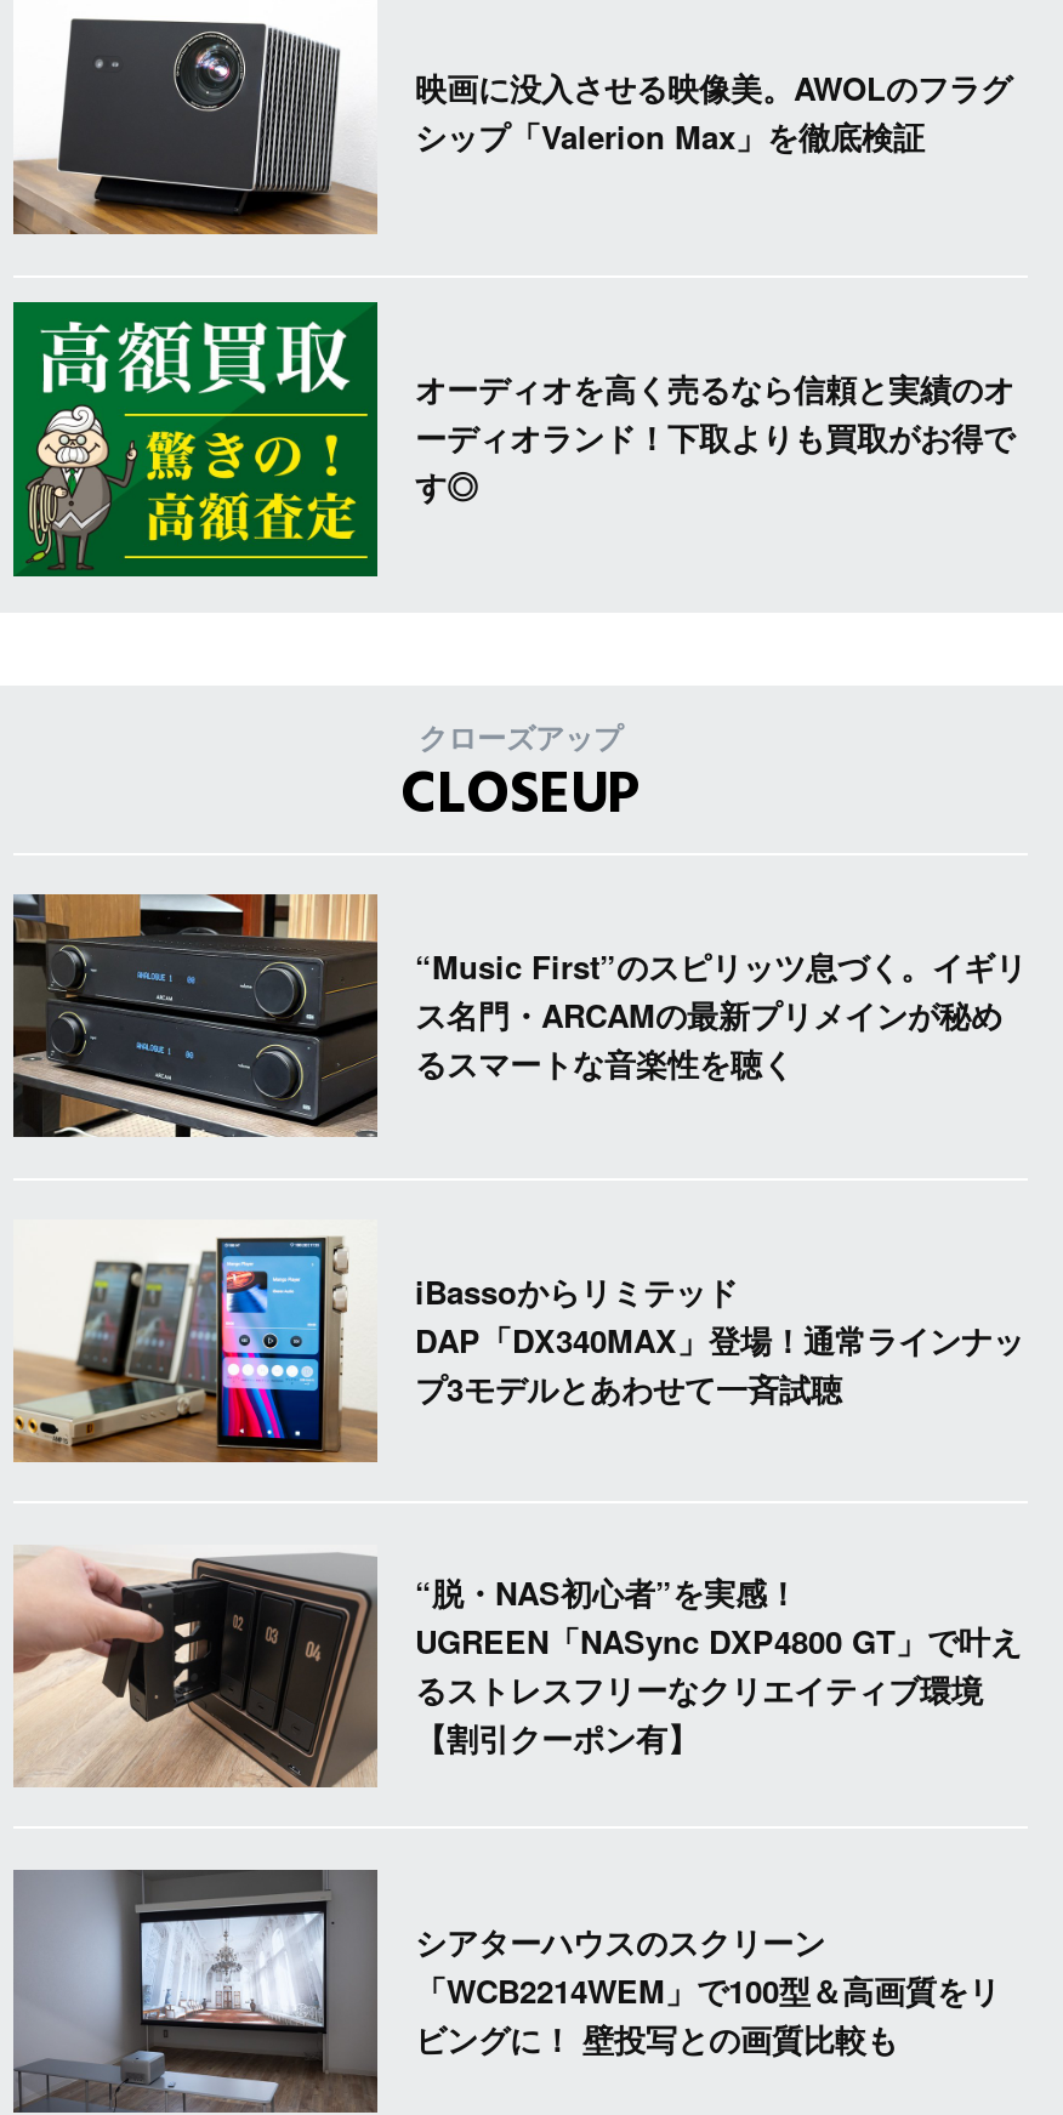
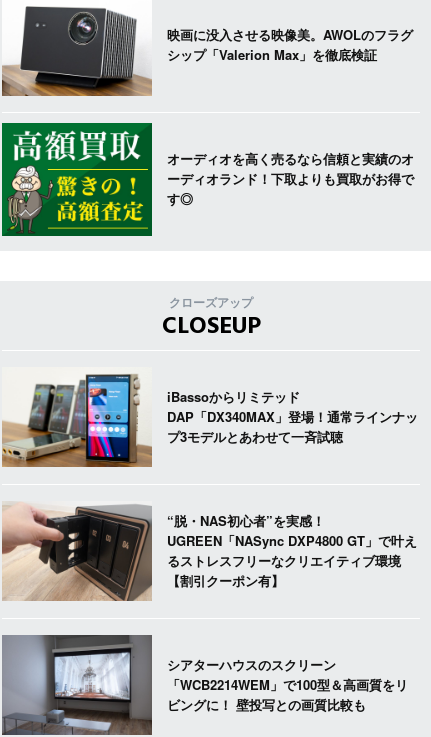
- [image]
- “Music First”のスピリッツ息づく。イギリ
- ス名門・ARCAMの最新プリメインが秘め
- るスマートな音楽性を聴く
